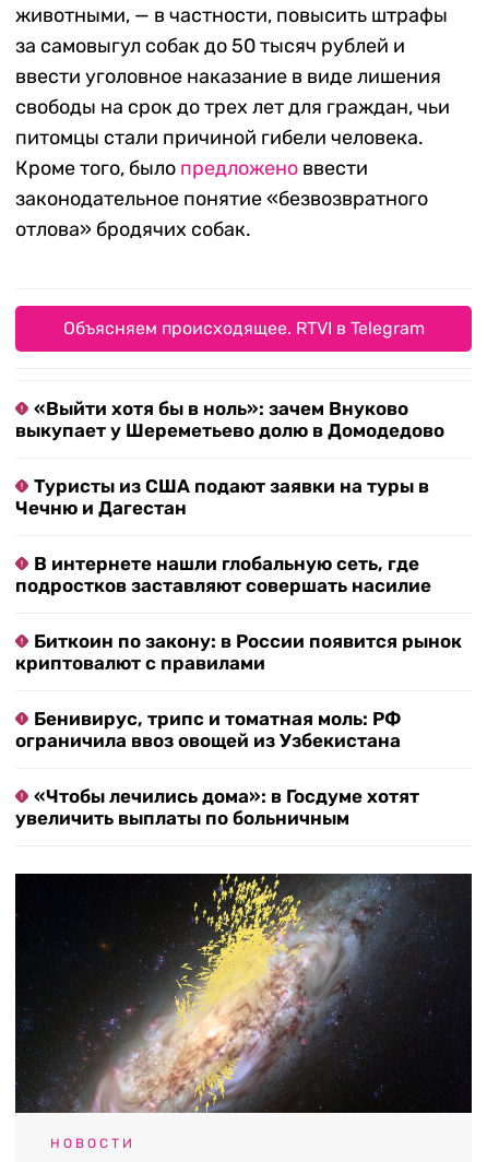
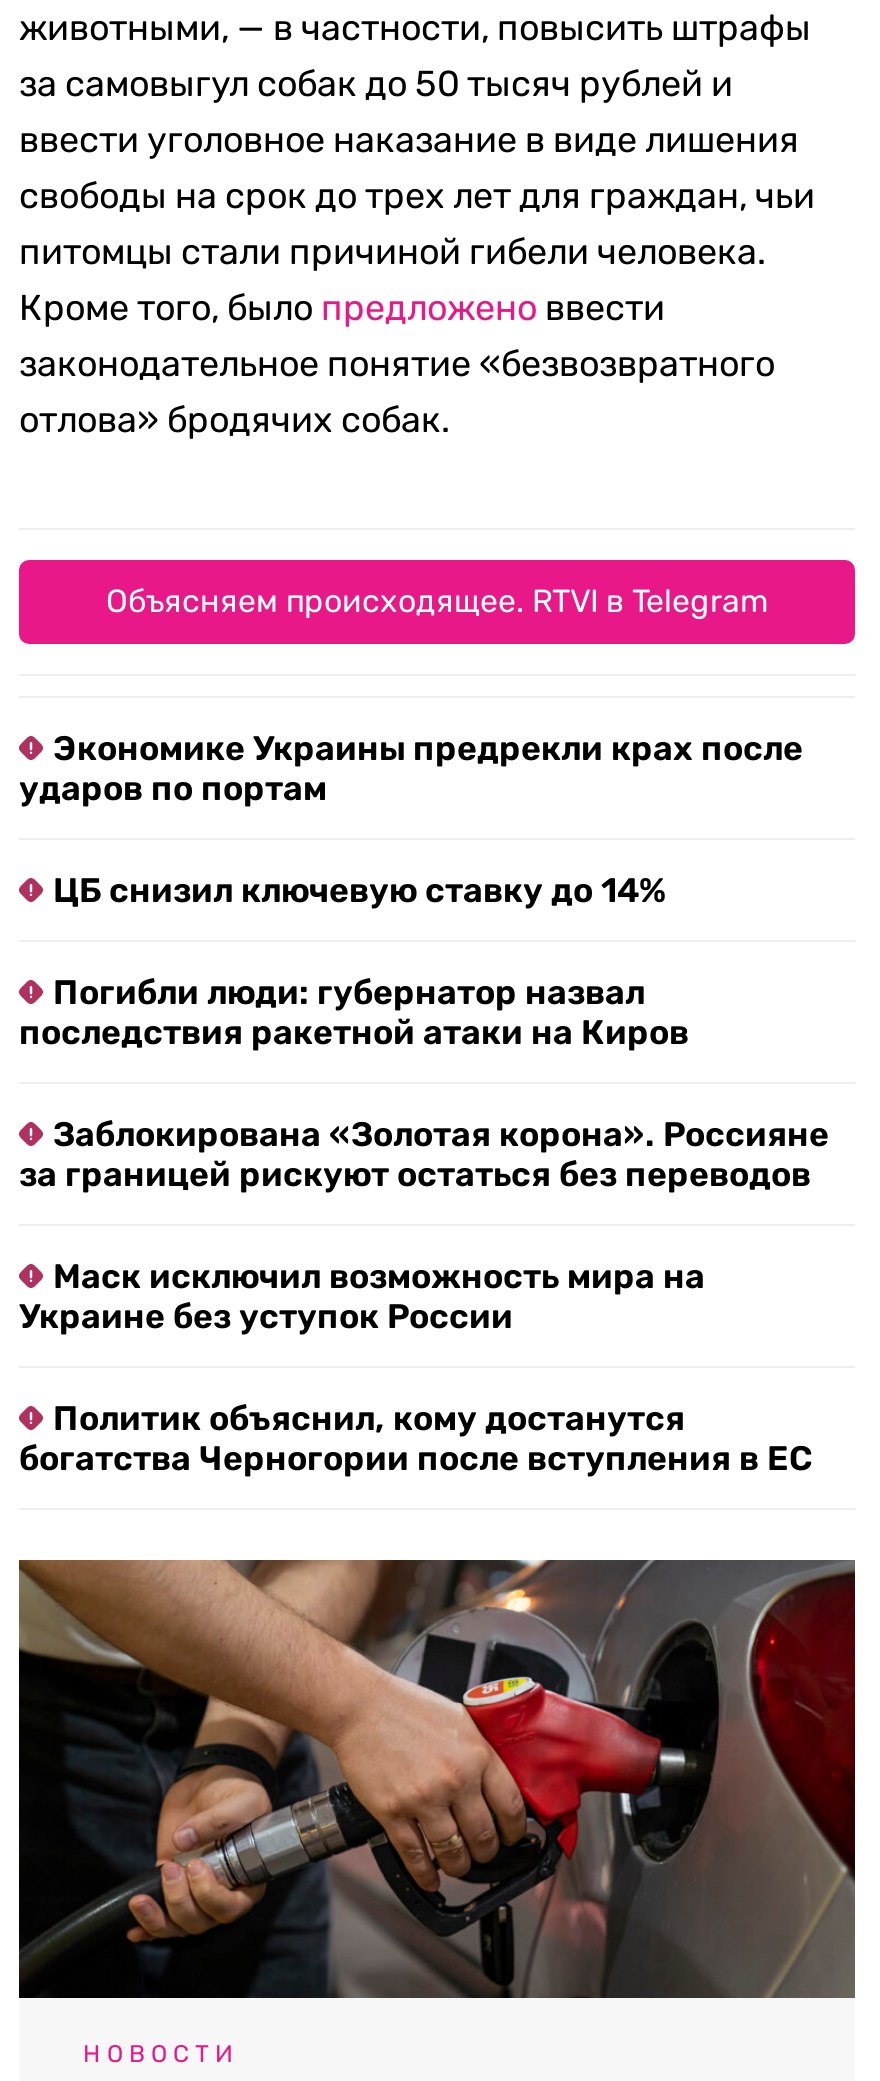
- «Выйти хотя бы в ноль»: зачем Внуково
- выкупает у Шереметьево долю в Домодедово
+ Экономике Украины предрекли крах после
+ ударов по портам

- Туристы из США подают заявки на туры в
- Чечню и Дагестан
+ ЦБ снизил ключевую ставку до 14%

- В интернете нашли глобальную сеть, где
- подростков заставляют совершать насилие
+ Погибли люди: губернатор назвал
+ последствия ракетной атаки на Киров

- Биткоин по закону: в России появится рынок
- криптовалют с правилами
+ Заблокирована «Золотая корона». Россияне
+ за границей рискуют остаться без переводов

- Бенивирус, трипс и томатная моль: РФ
- ограничила ввоз овощей из Узбекистана
+ Маск исключил возможность мира на
+ Украине без уступок России

- «Чтобы лечились дома»: в Госдуме хотят
- увеличить выплаты по больничным
+ Политик объяснил, кому достанутся
+ богатства Черногории после вступления в ЕС

- [image]
+ [image]
